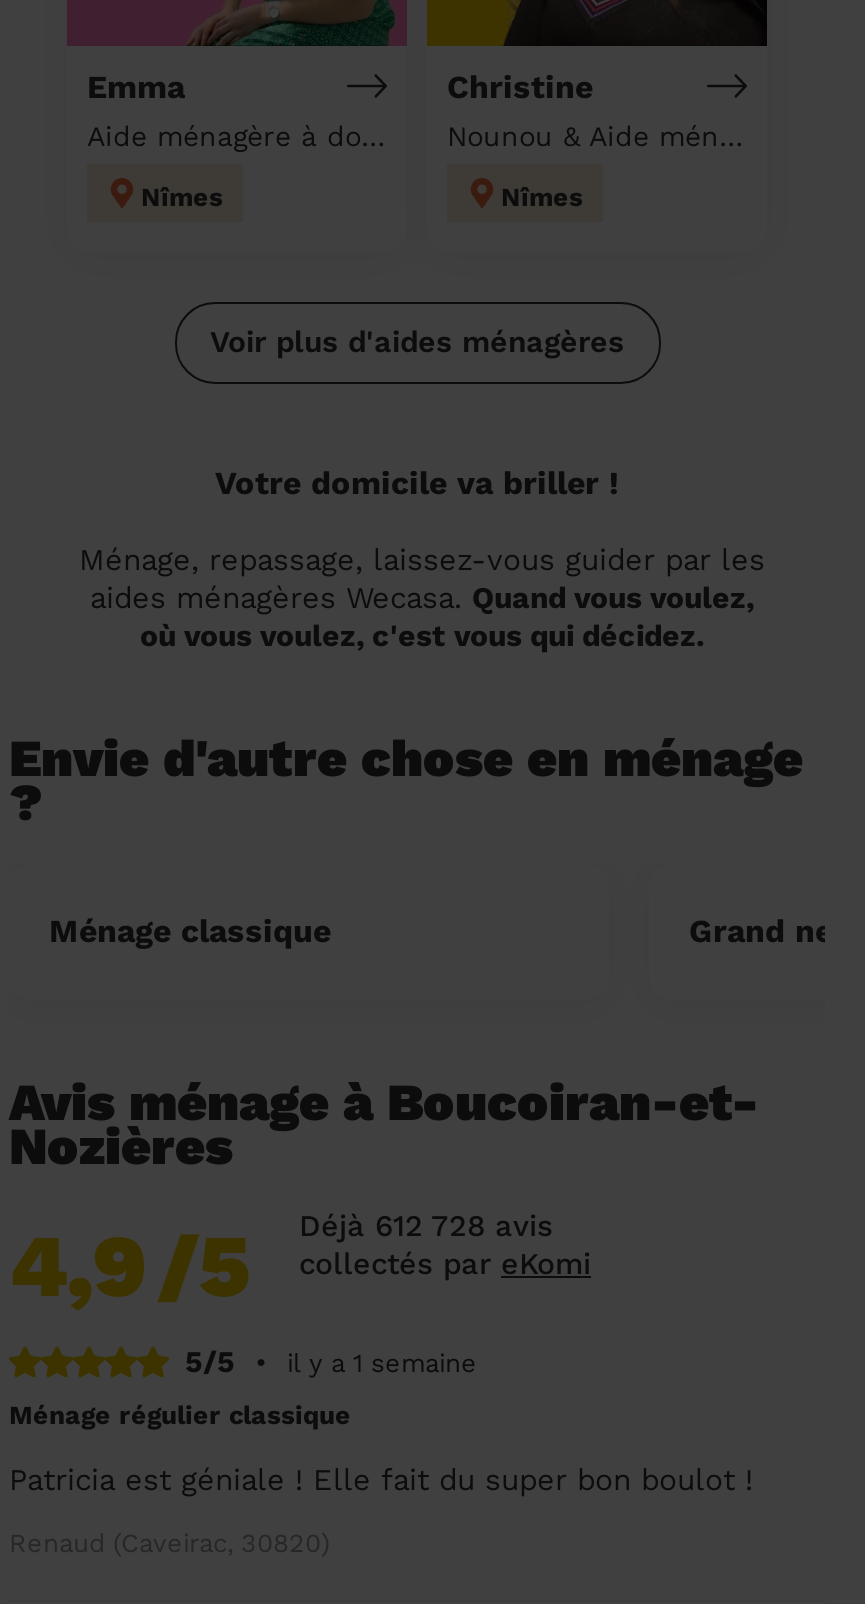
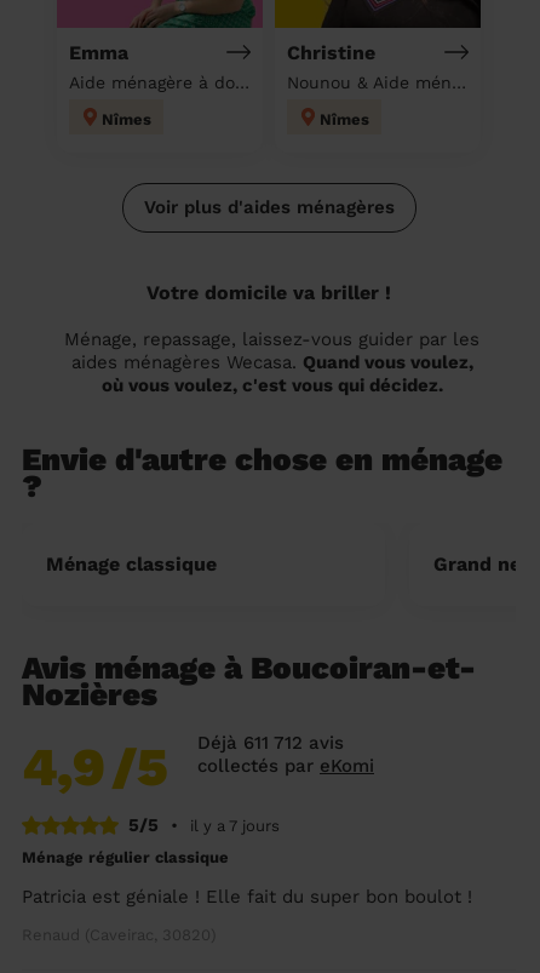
- Déjà 612 728 avis
+ Déjà 611 712 avis

- il y a 1 semaine
+ il y a 7 jours
